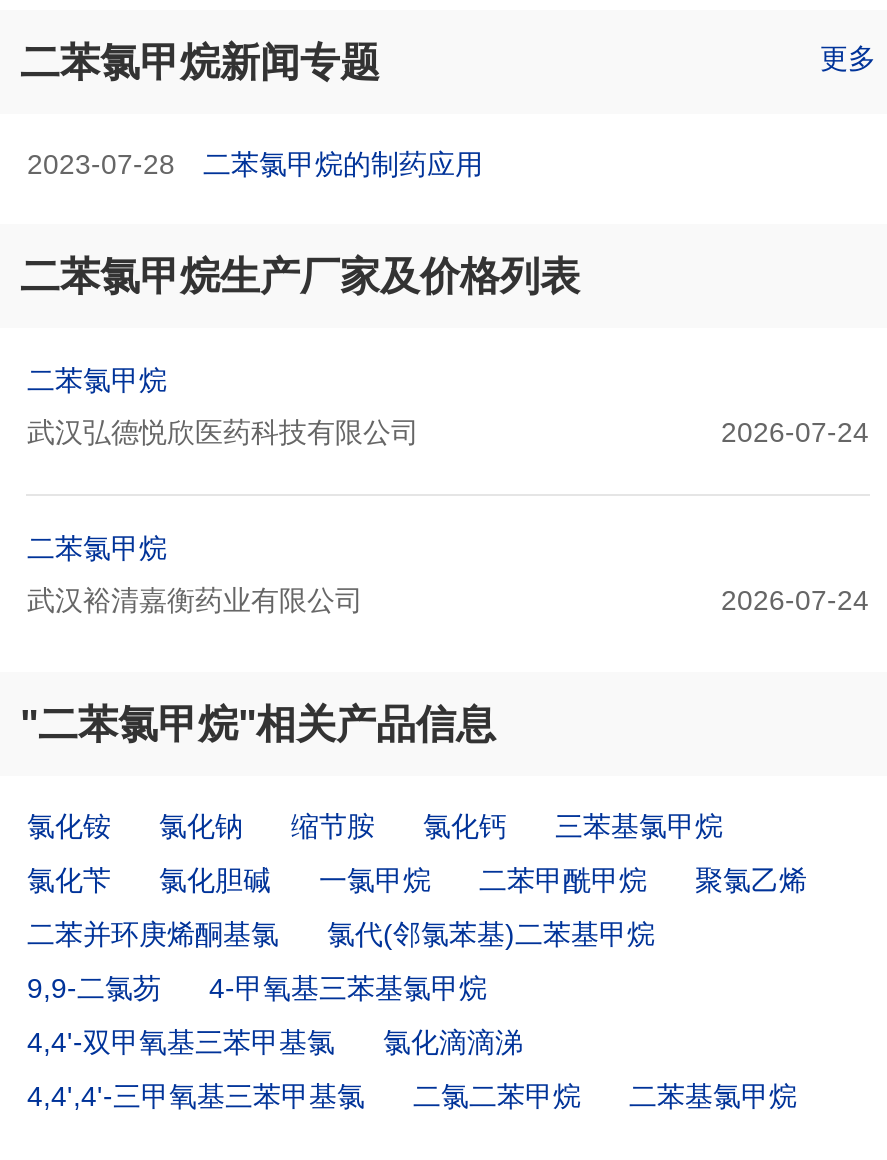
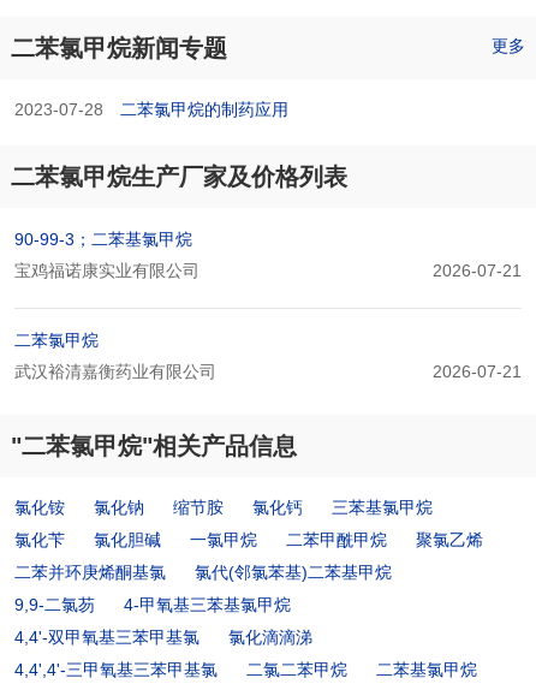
- 二苯氯甲烷
+ 90-99-3；二苯基氯甲烷

- 武汉弘德悦欣医药科技有限公司
- 2026-07-24
+ 宝鸡福诺康实业有限公司
+ 2026-07-21

- 2026-07-24
+ 2026-07-21
